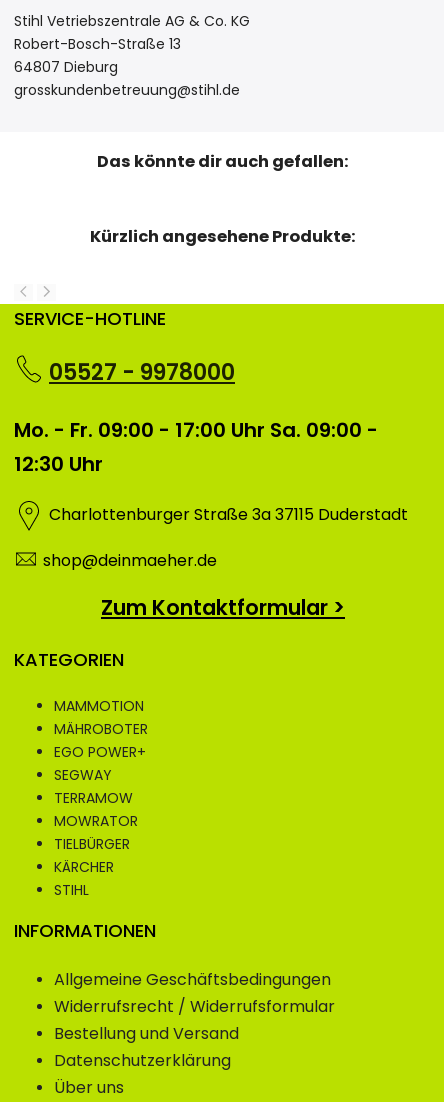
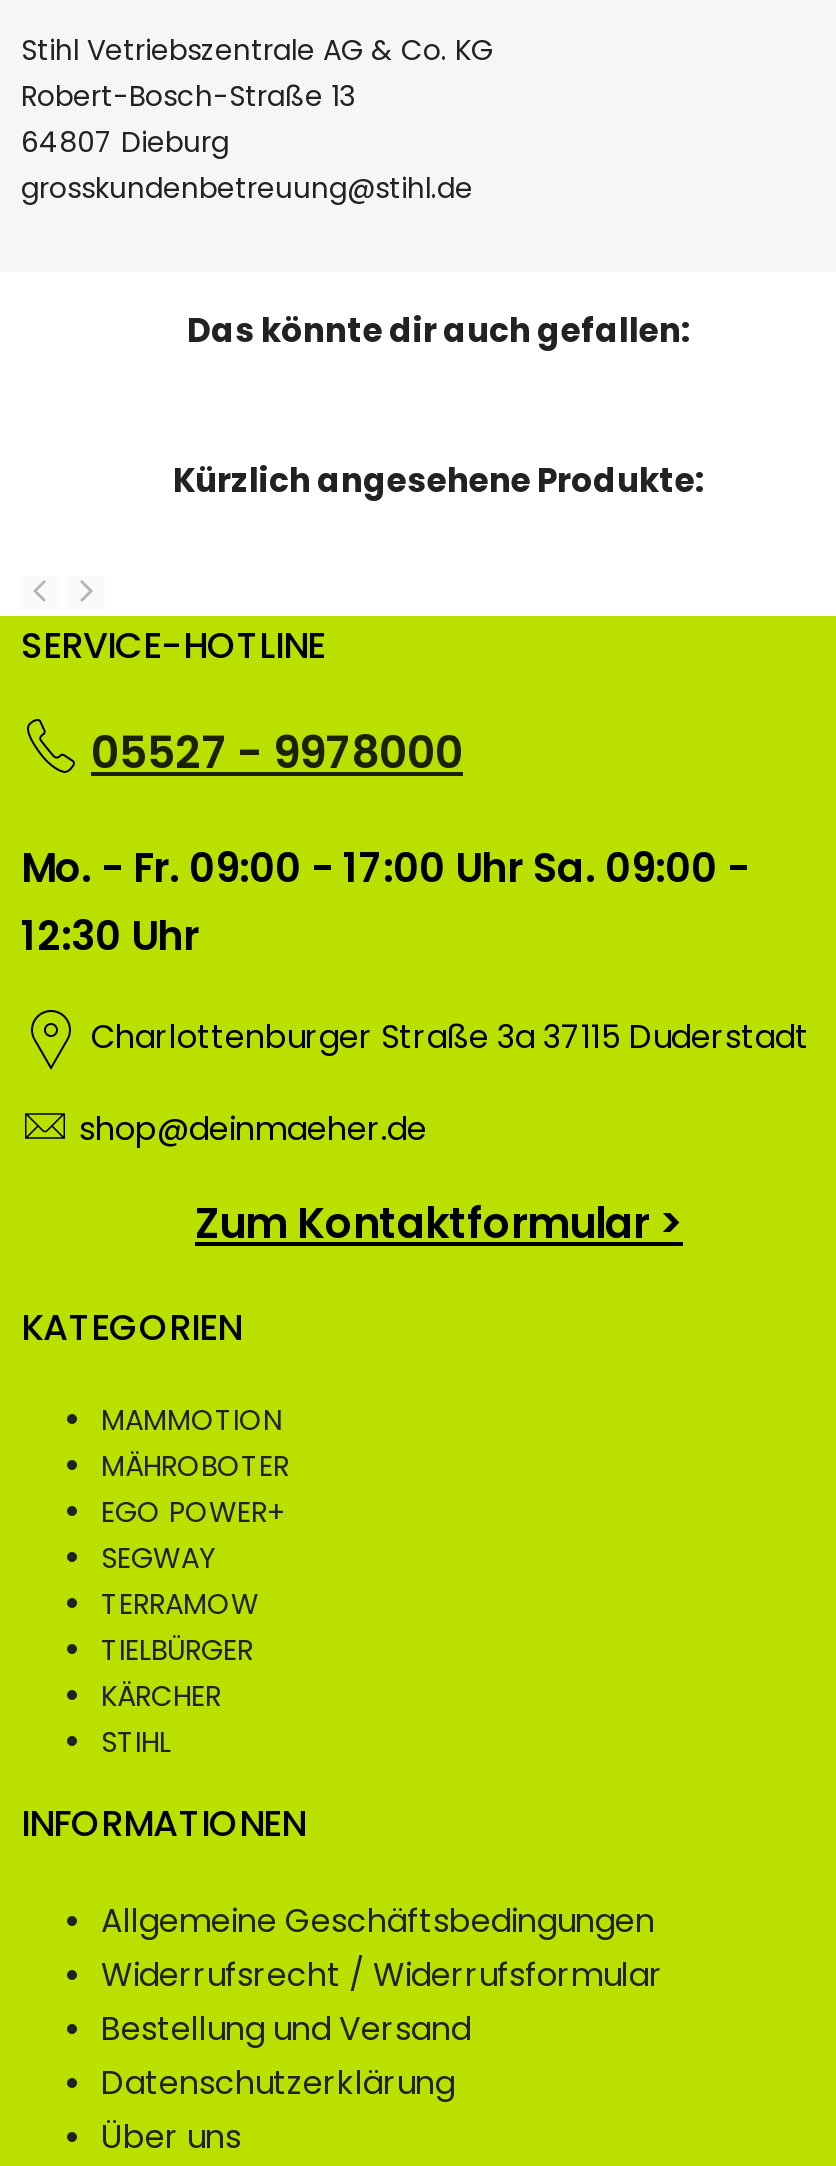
- MOWRATOR
